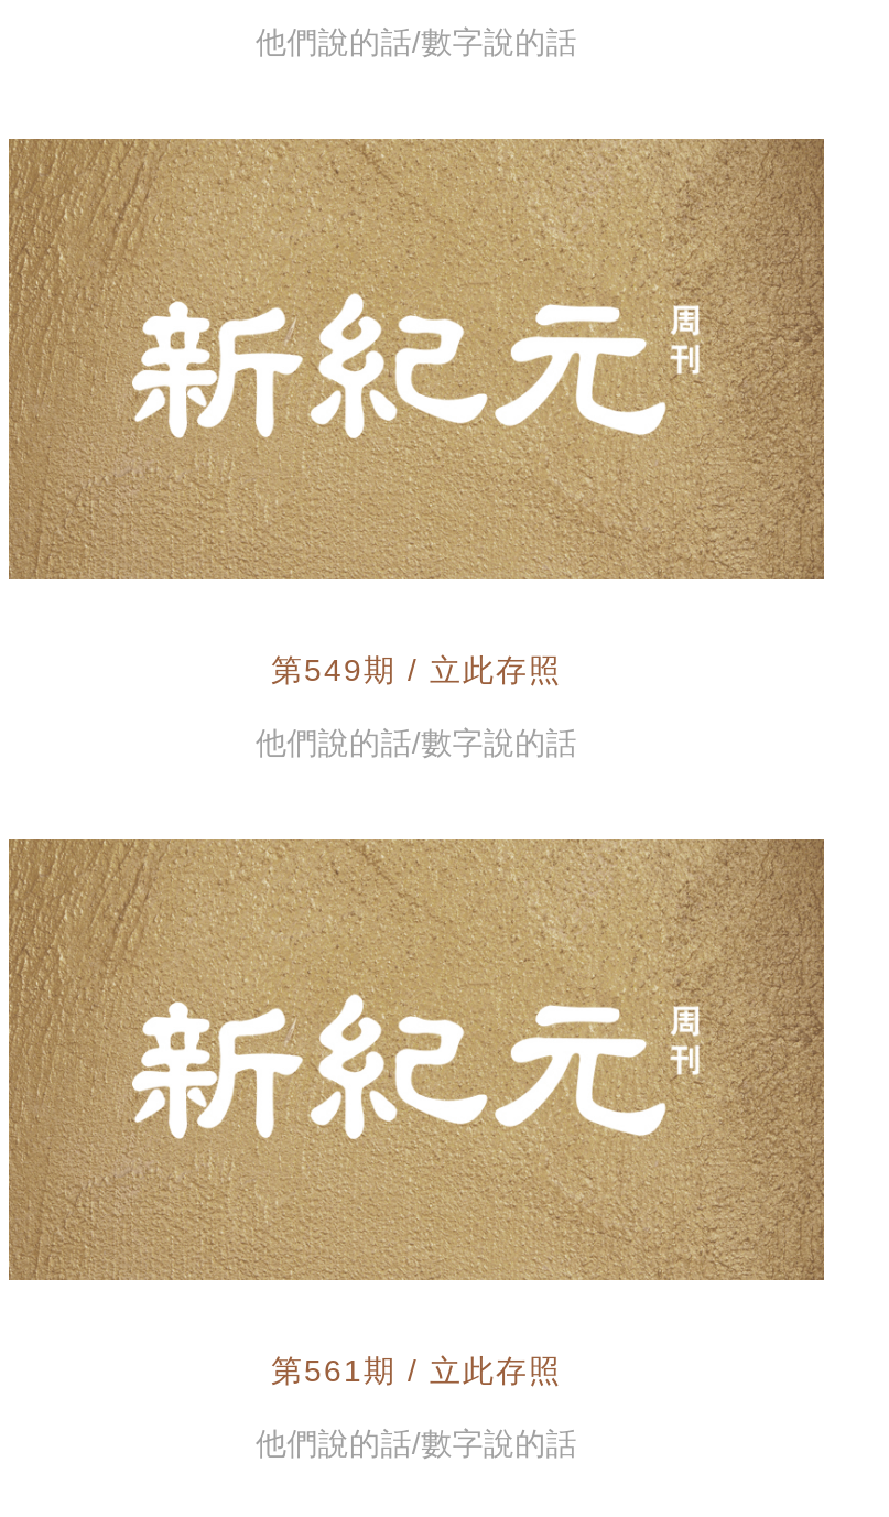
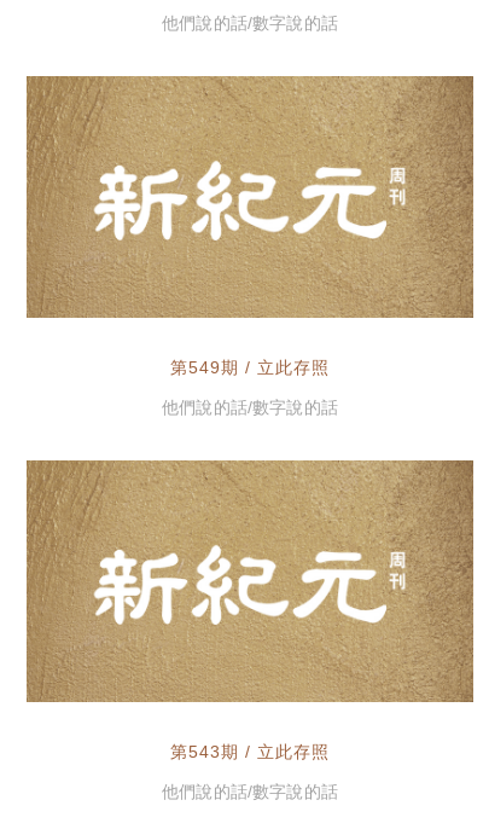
- 第561期 / 立此存照
+ 第543期 / 立此存照
